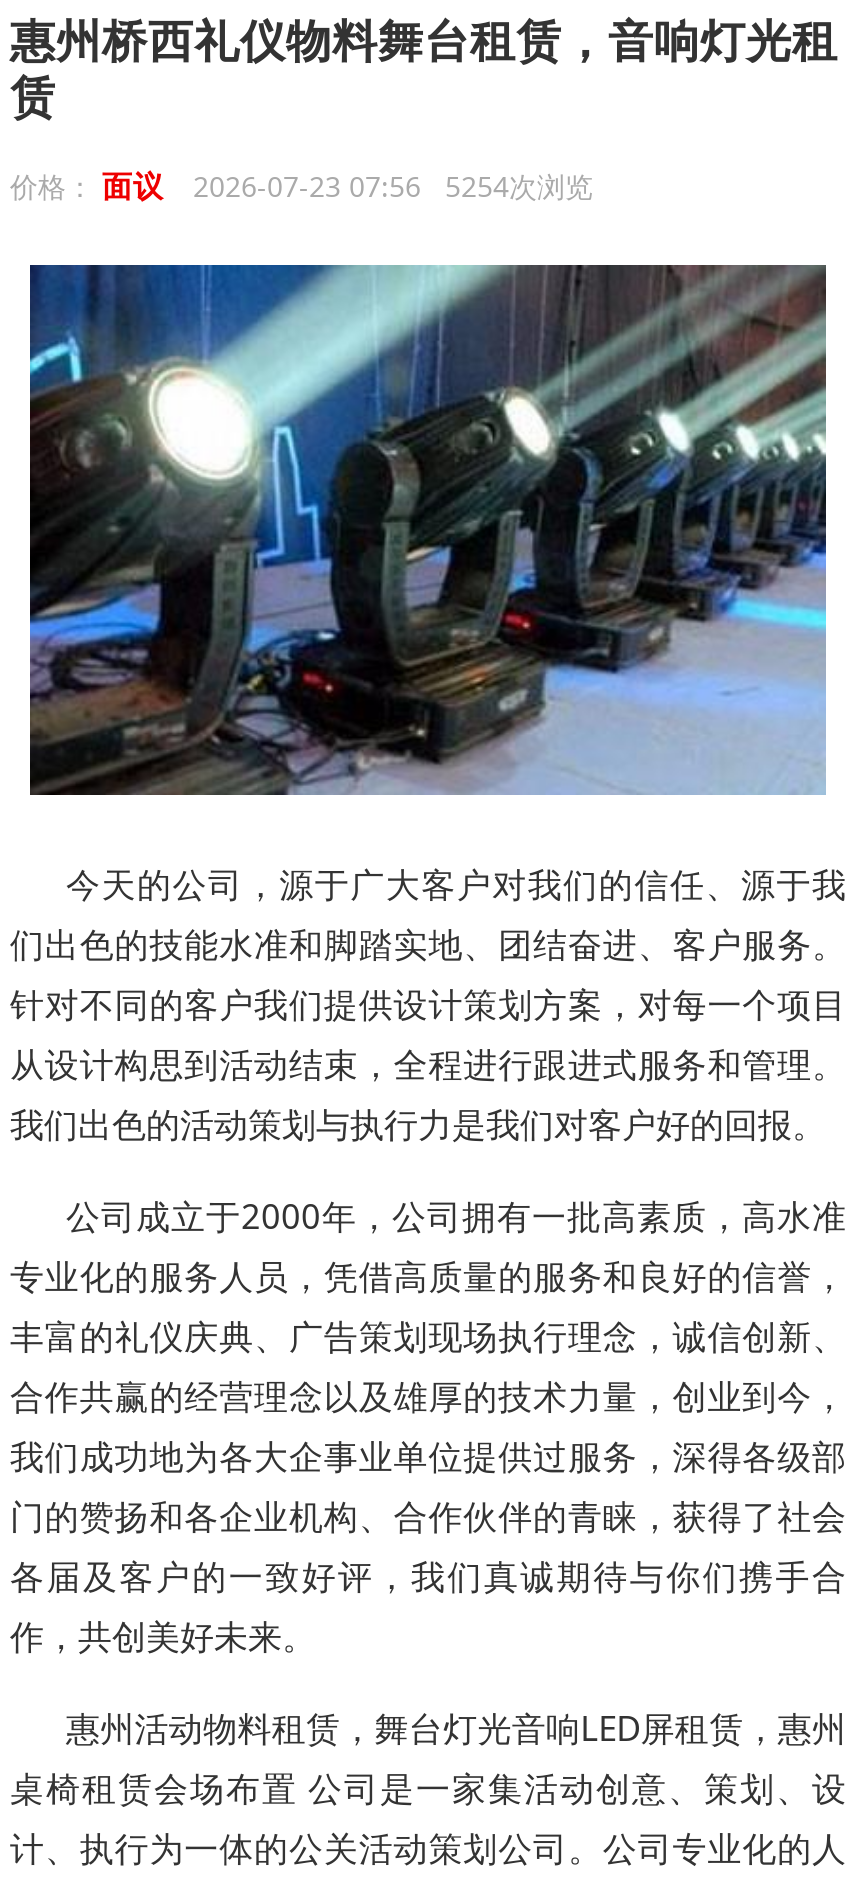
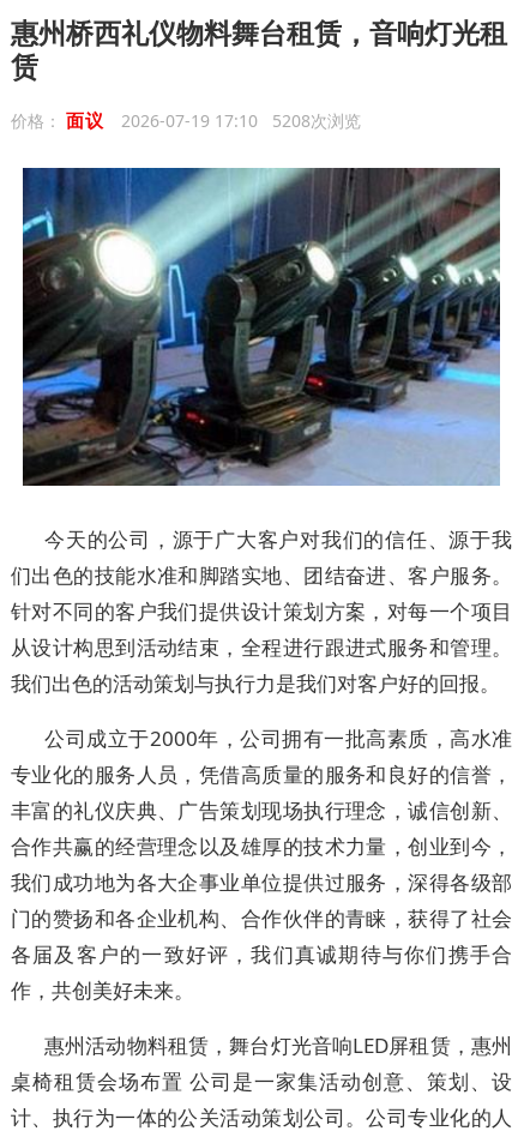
- 价格：面议 2026-07-23 07:56 5254次浏览
+ 价格：面议 2026-07-19 17:10 5208次浏览
